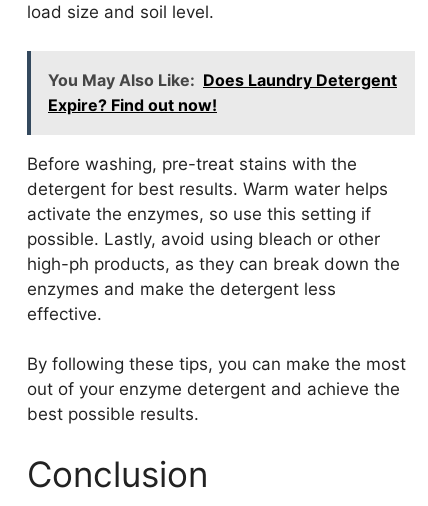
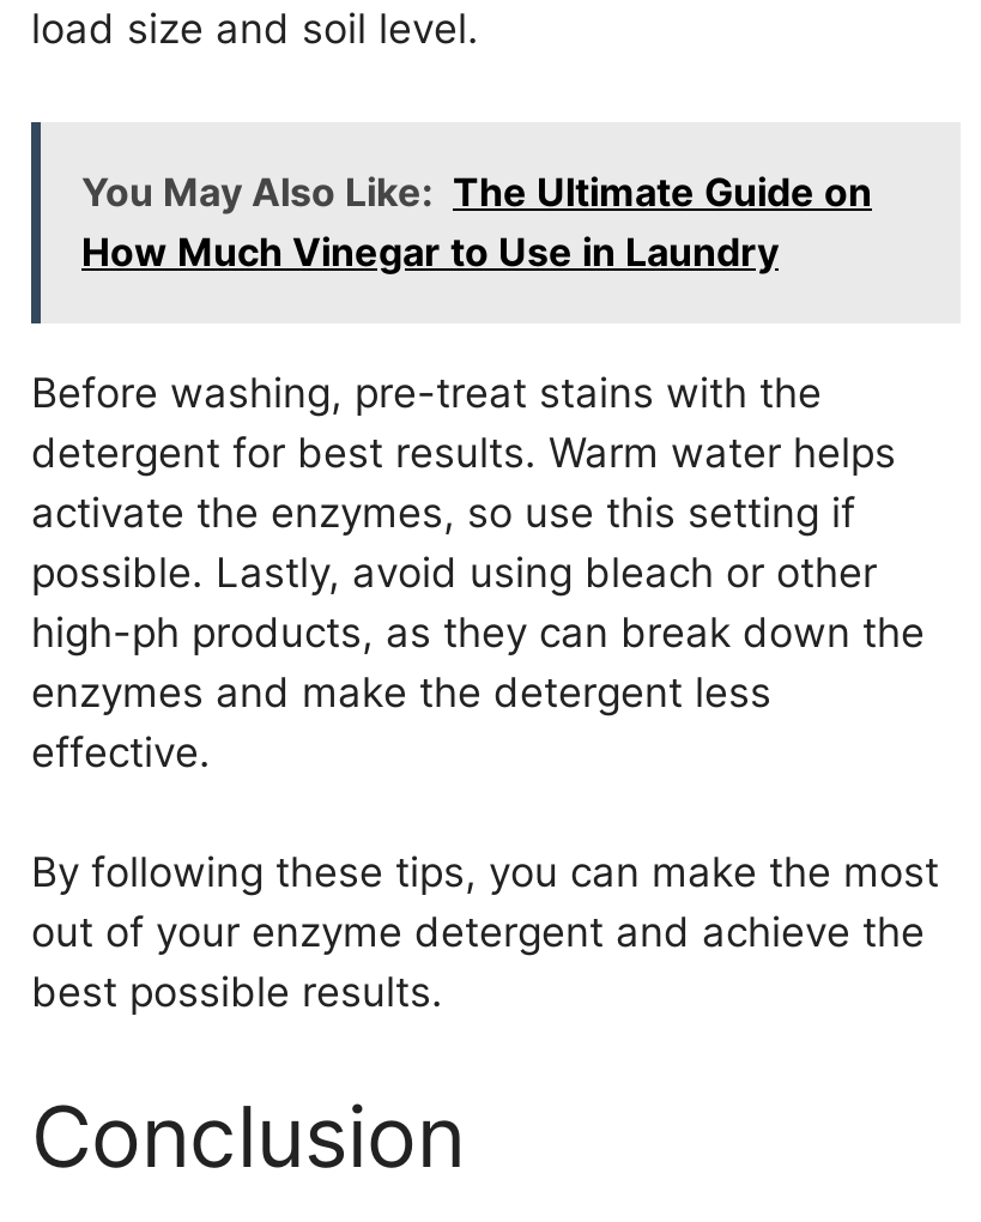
- You May Also Like: Does Laundry Detergent
- Expire? Find out now!
+ You May Also Like: The Ultimate Guide on
+ How Much Vinegar to Use in Laundry
